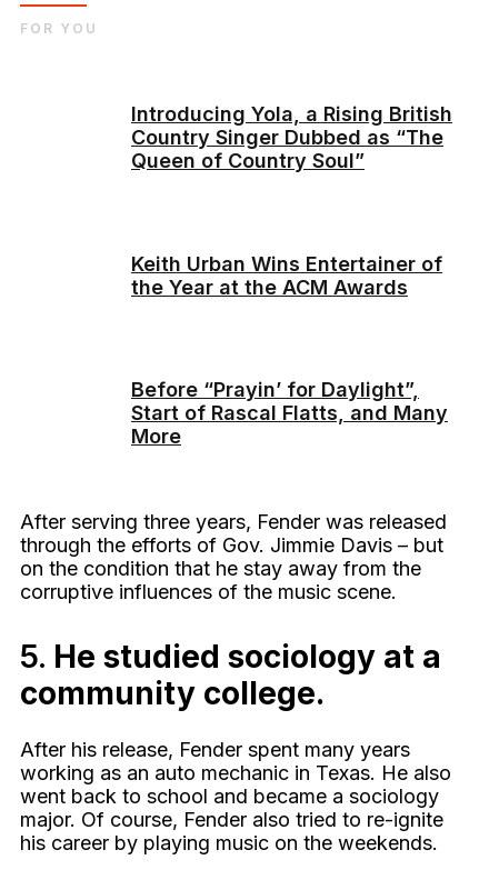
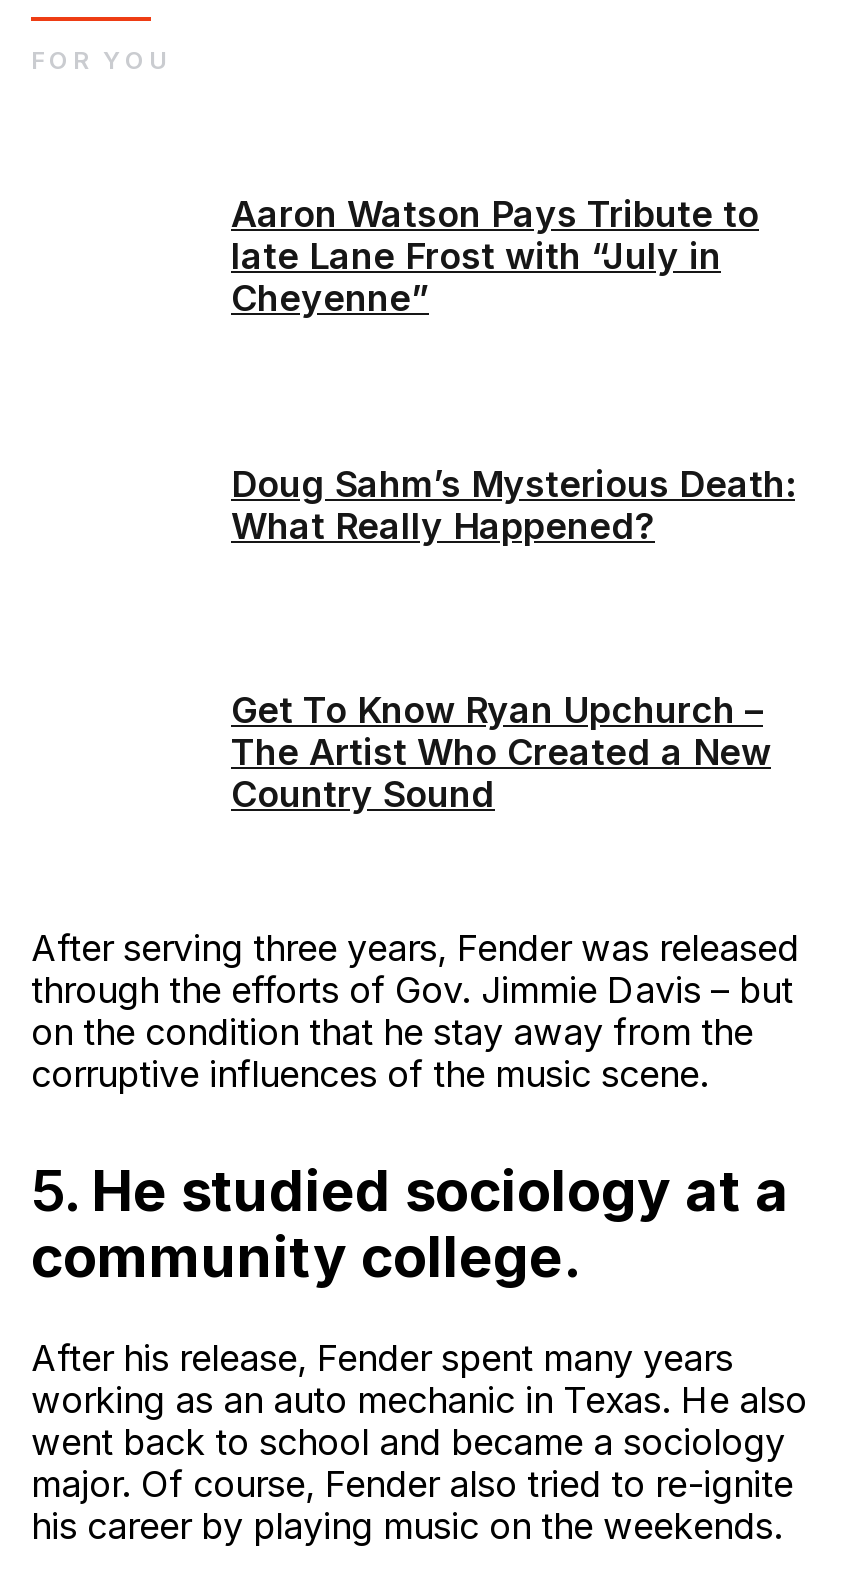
- Introducing Yola, a Rising British
- Country Singer Dubbed as “The
- Queen of Country Soul”
+ Aaron Watson Pays Tribute to
+ late Lane Frost with “July in
+ Cheyenne”

- Keith Urban Wins Entertainer of
- the Year at the ACM Awards
+ Doug Sahm’s Mysterious Death:
+ What Really Happened?

- Before “Prayin’ for Daylight”,
- Start of Rascal Flatts, and Many
- More
+ Get To Know Ryan Upchurch –
+ The Artist Who Created a New
+ Country Sound
